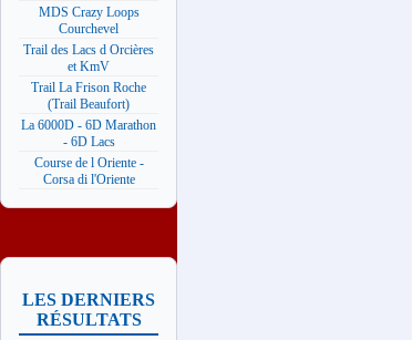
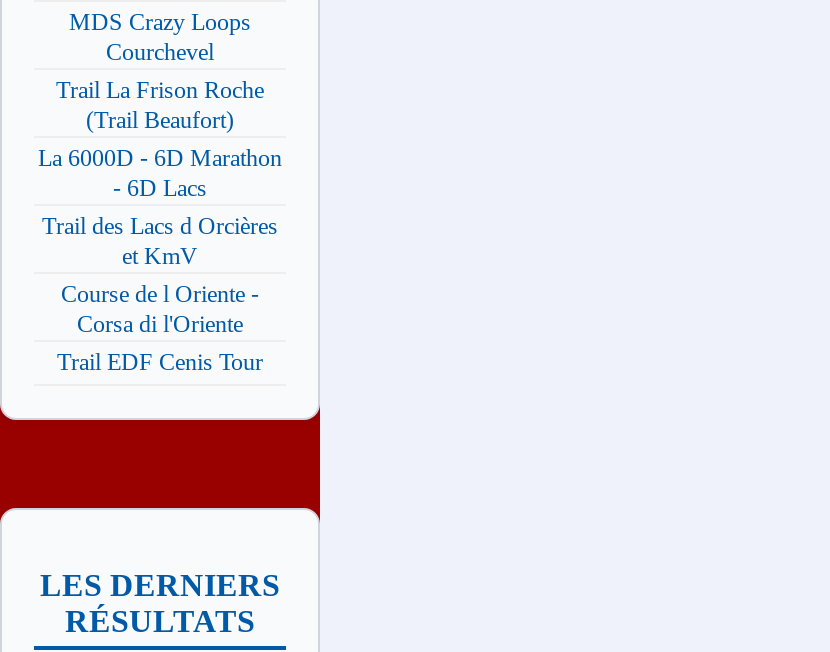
moved down: Trail des Lacs d Orcières | et KmV

moved up: Trail La Frison Roche | (Trail Beaufort) | La 6000D - 6D Marathon | - 6D Lacs

+ Trail EDF Cenis Tour
